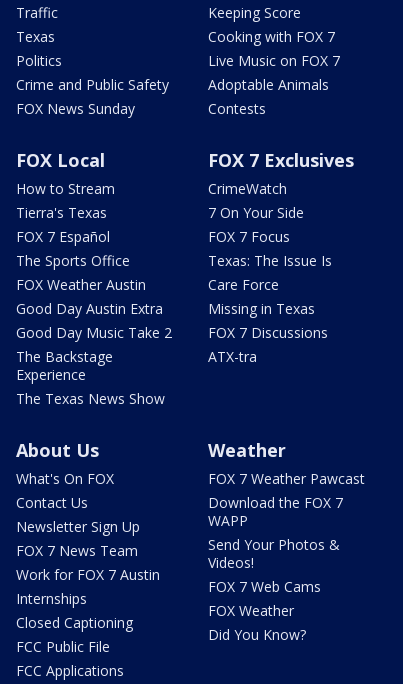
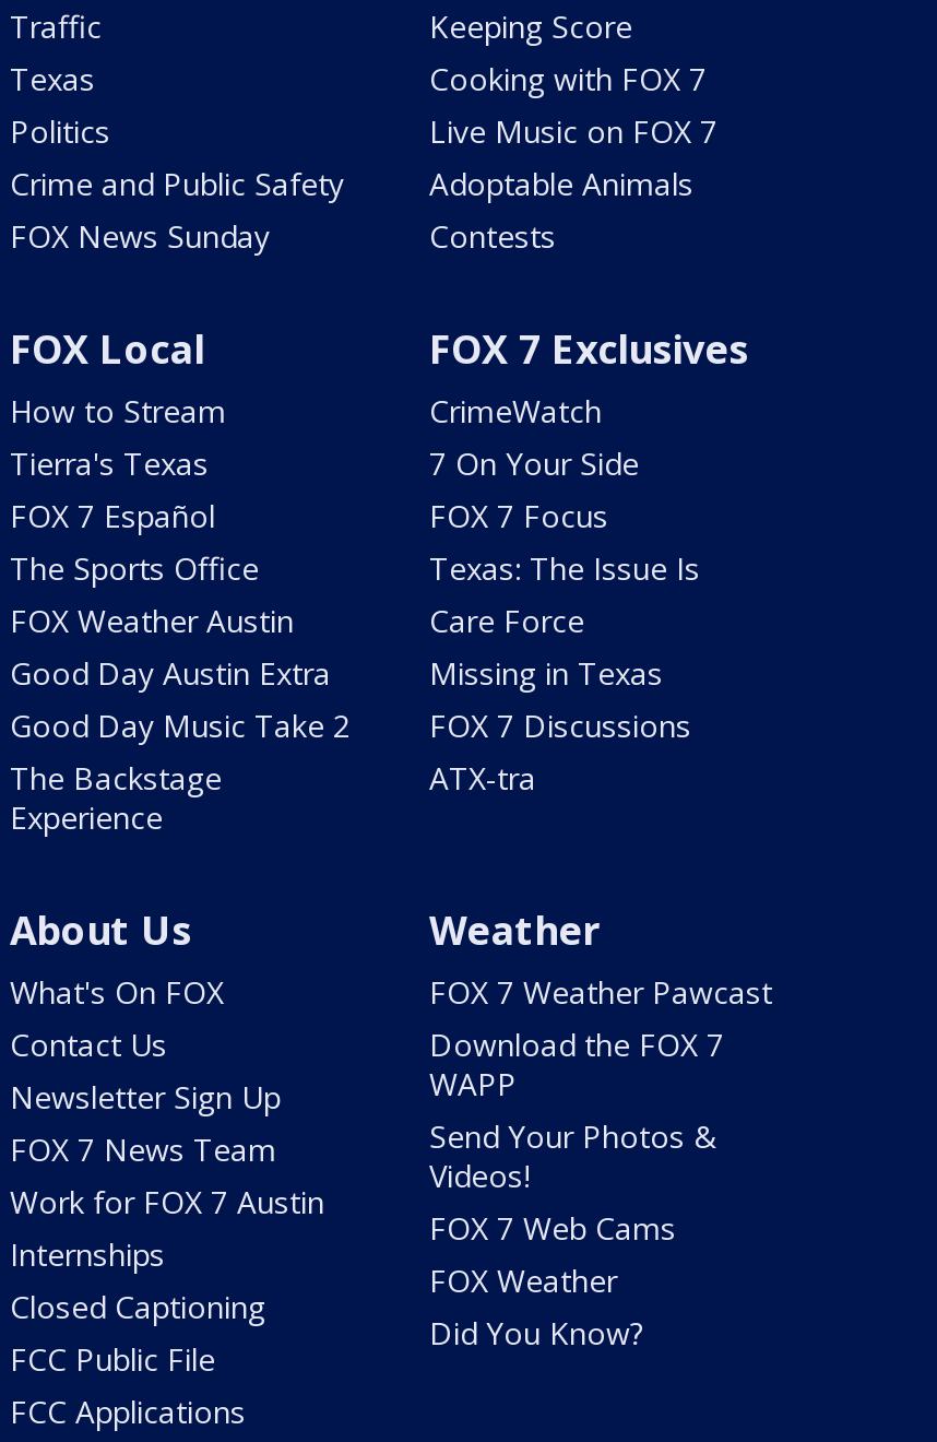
- The Texas News Show
